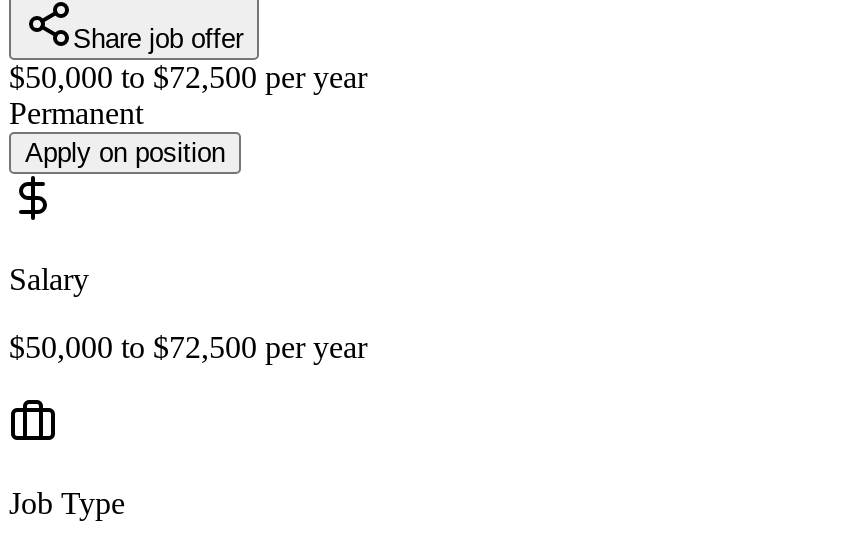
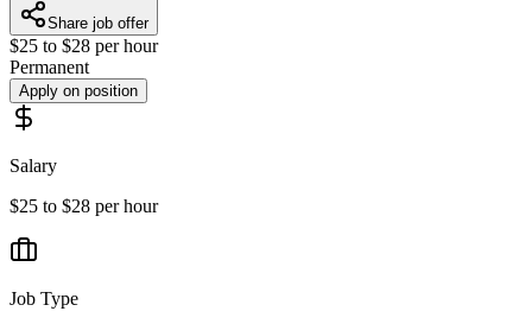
- $50,000 to $72,500 per year
+ $25 to $28 per hour

- $50,000 to $72,500 per year
+ $25 to $28 per hour
